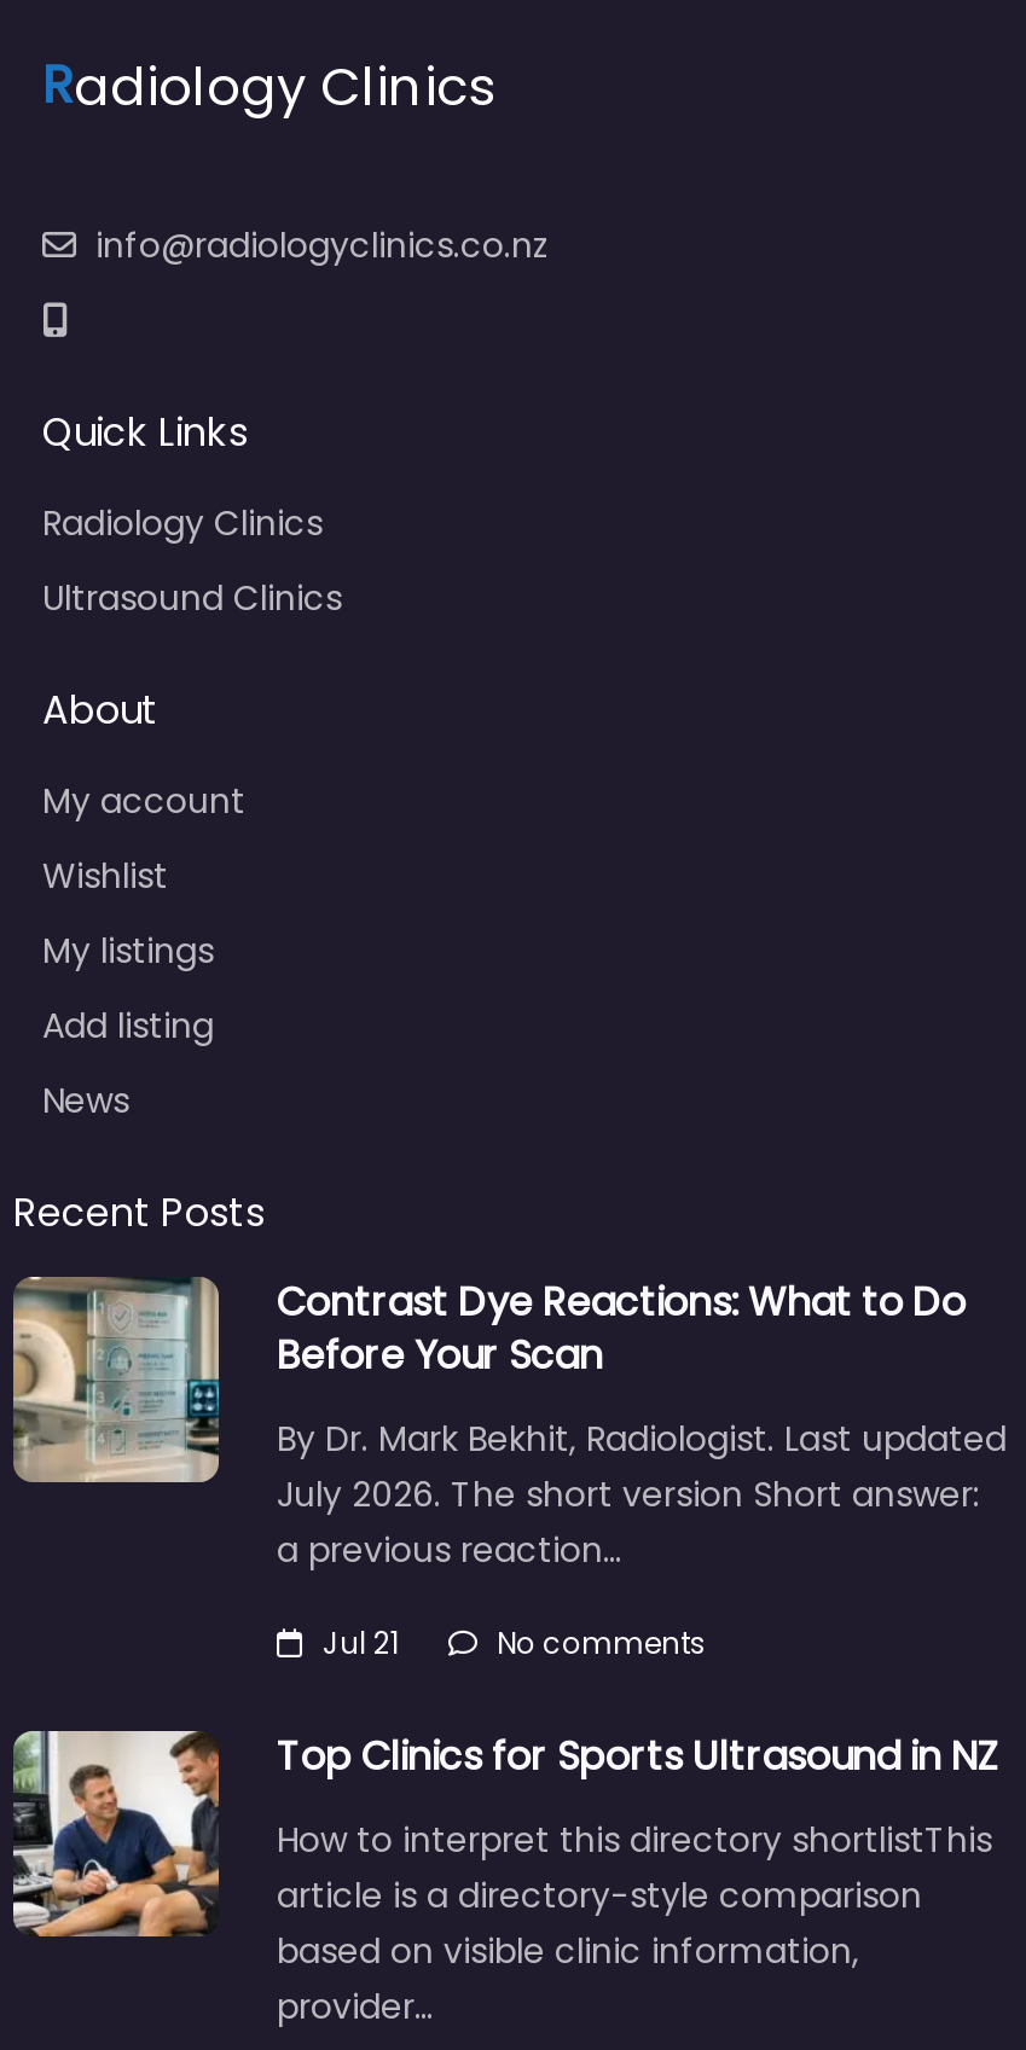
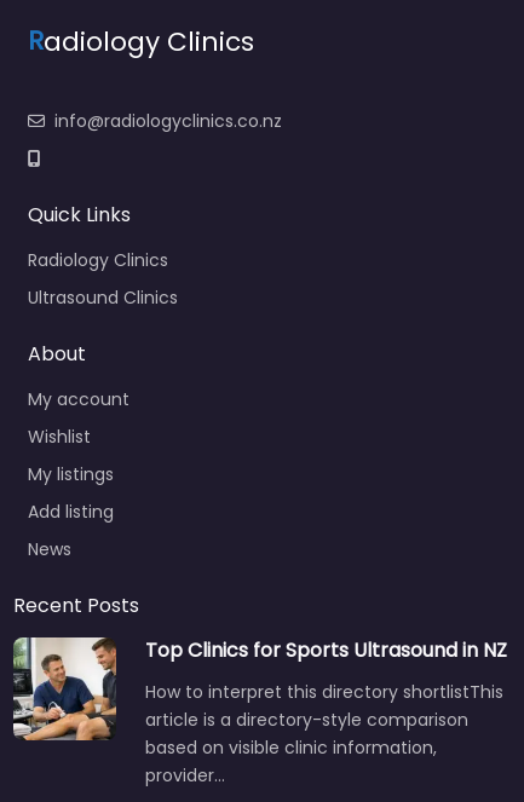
- [image]
- Contrast Dye Reactions: What to Do
- Before Your Scan
- By Dr. Mark Bekhit, Radiologist. Last updated
- July 2026. The short version Short answer:
- a previous reaction…
- Jul 21
- No comments
